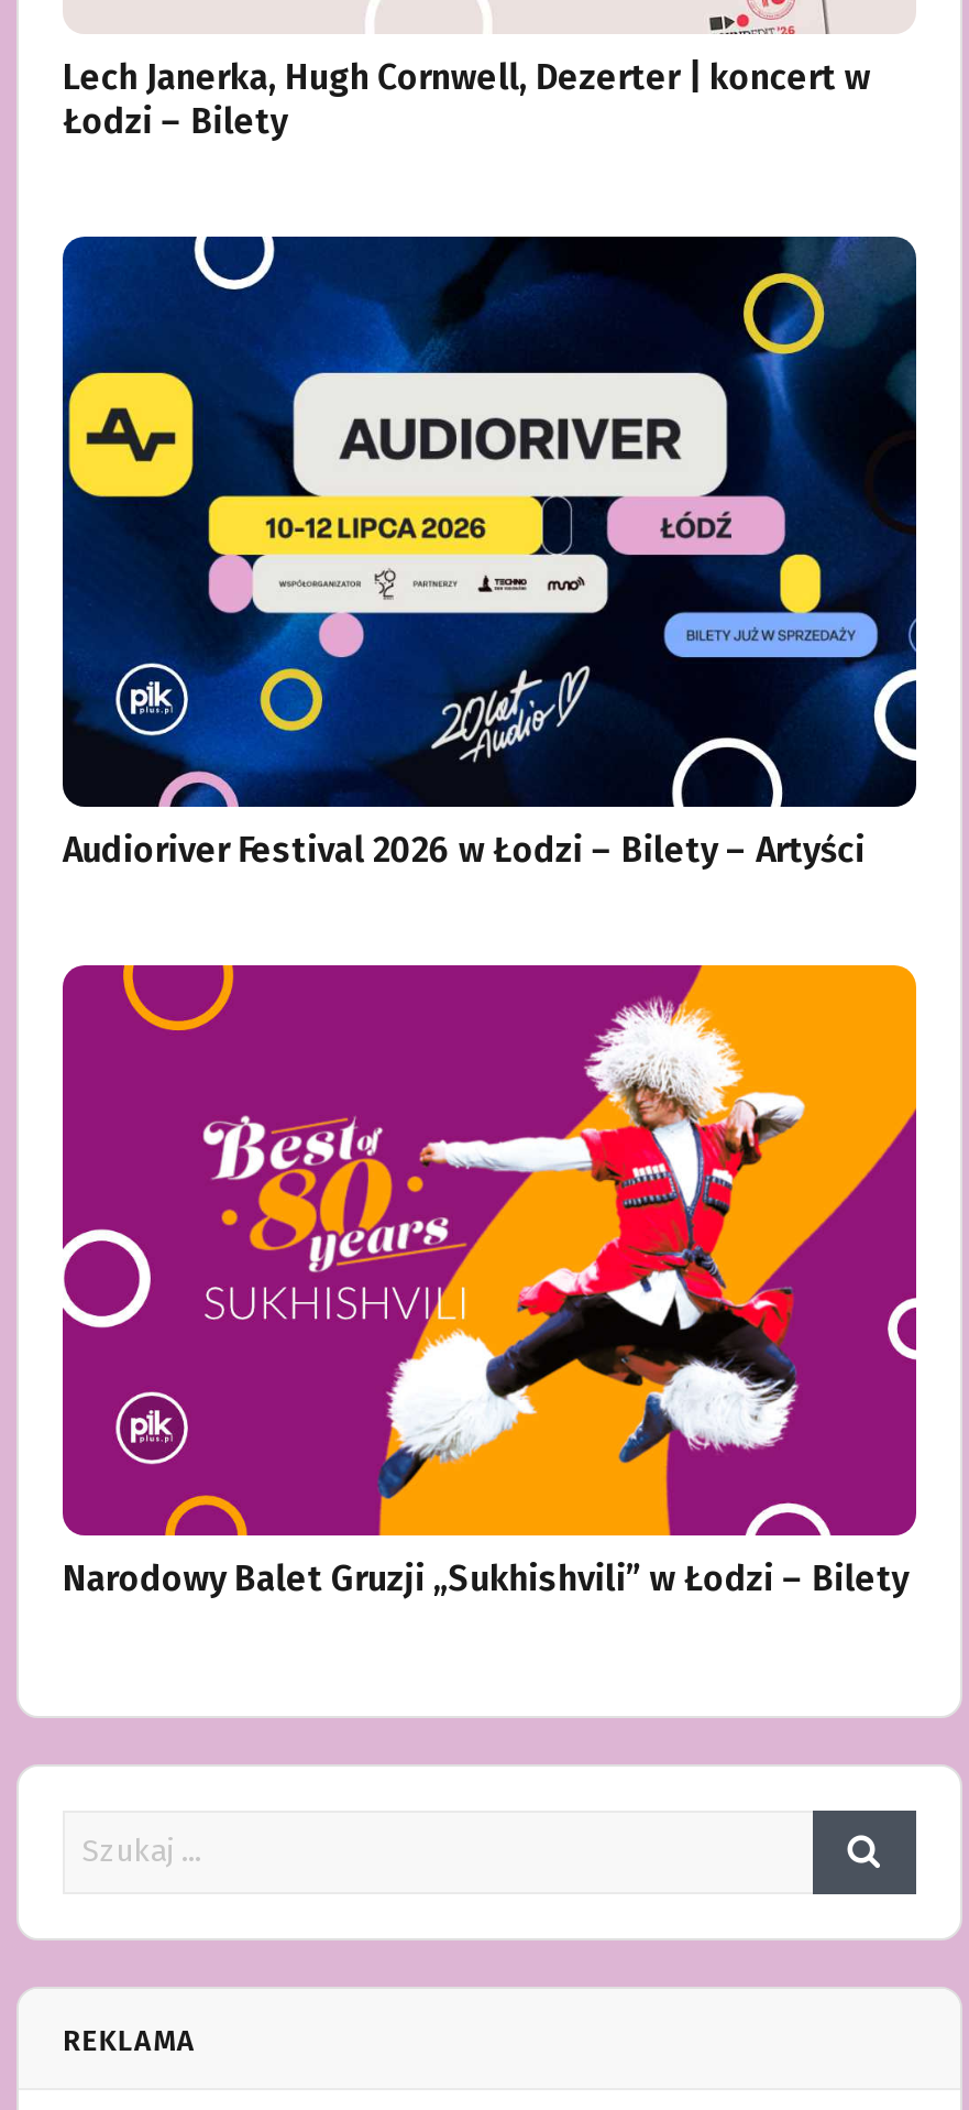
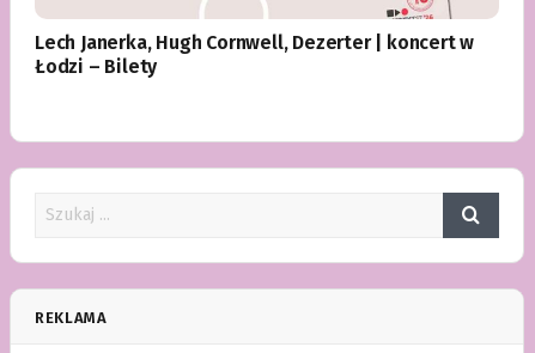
- [image]
- Audioriver Festival 2026 w Łodzi – Bilety – Artyści

- [image]
- Narodowy Balet Gruzji „Sukhishvili” w Łodzi – Bilety
